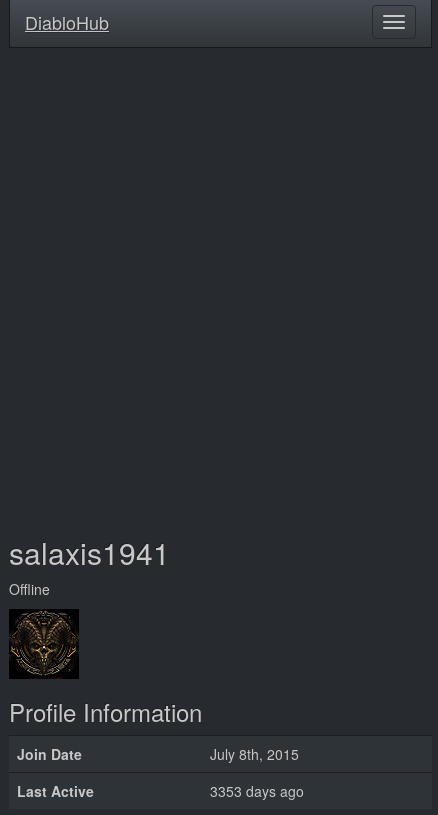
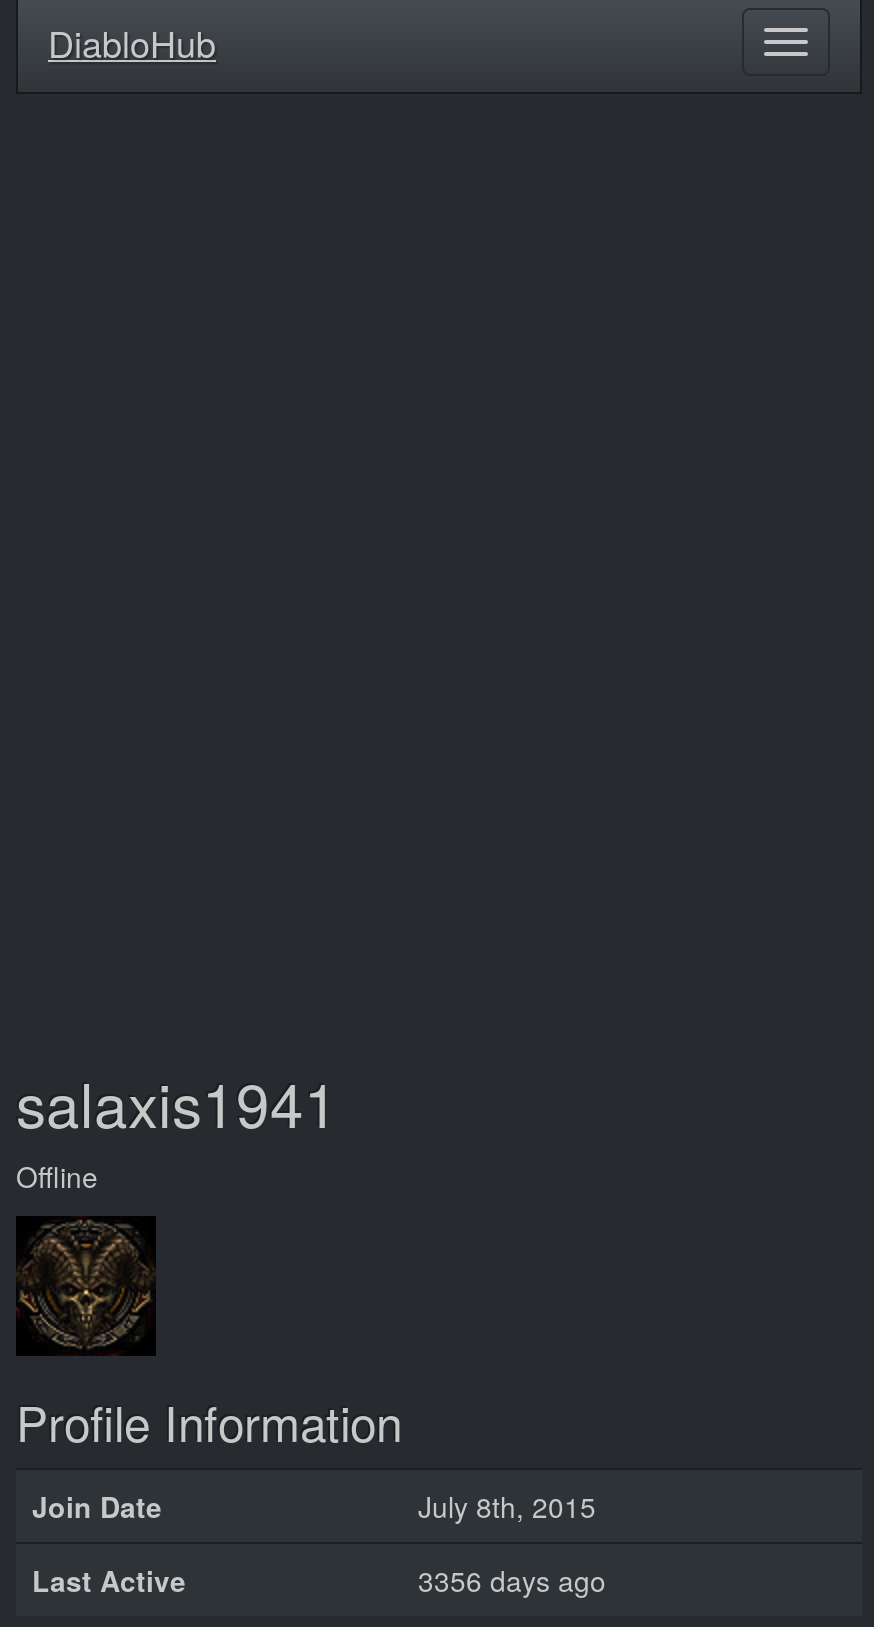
- 3353 days ago
+ 3356 days ago
